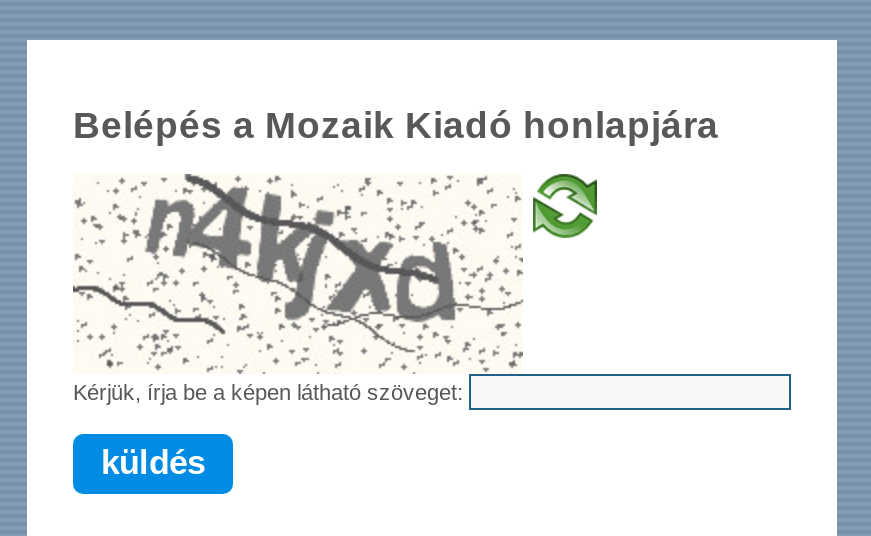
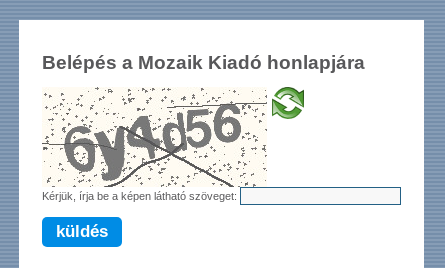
- [image]
+ [image]
